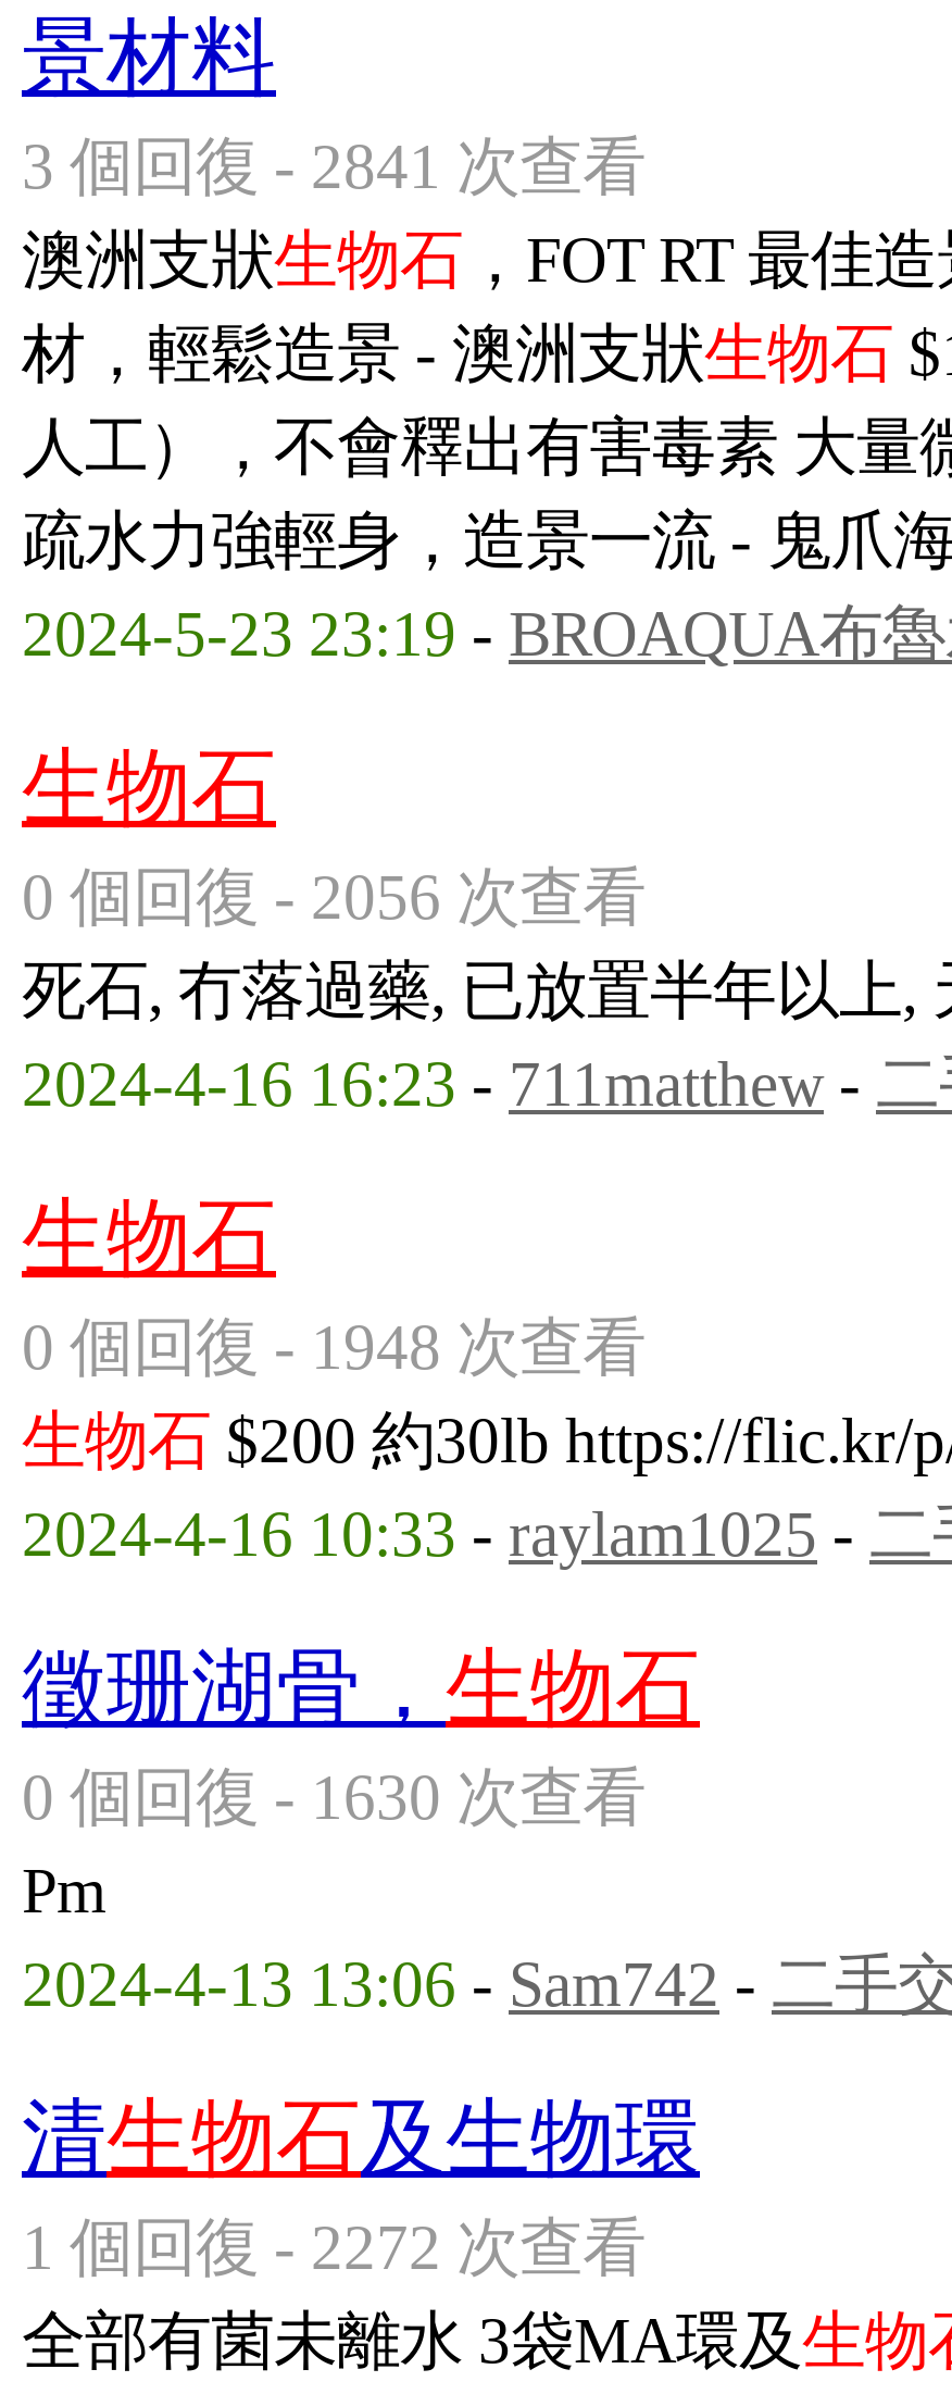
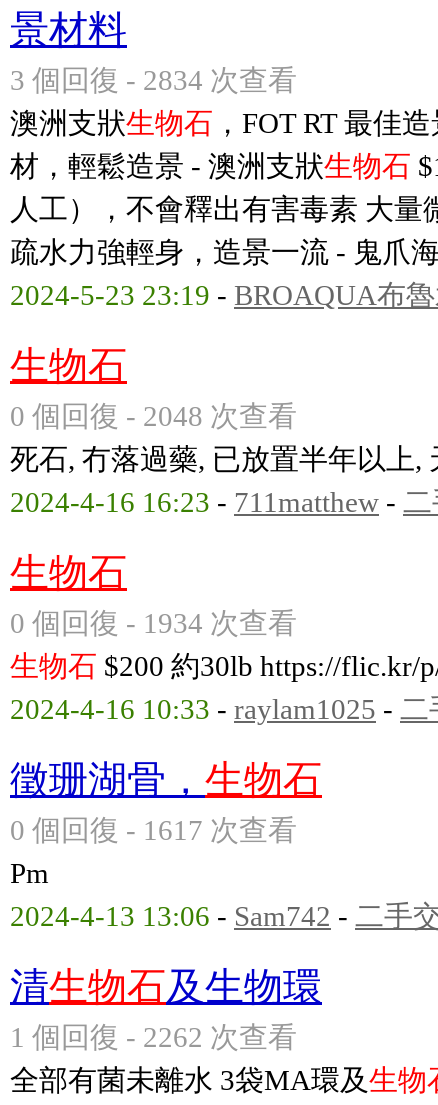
- 3 個回復 - 2841 次查看
+ 3 個回復 - 2834 次查看

- 0 個回復 - 2056 次查看
+ 0 個回復 - 2048 次查看

- 0 個回復 - 1948 次查看
+ 0 個回復 - 1934 次查看

- 0 個回復 - 1630 次查看
+ 0 個回復 - 1617 次查看

- 1 個回復 - 2272 次查看
+ 1 個回復 - 2262 次查看
